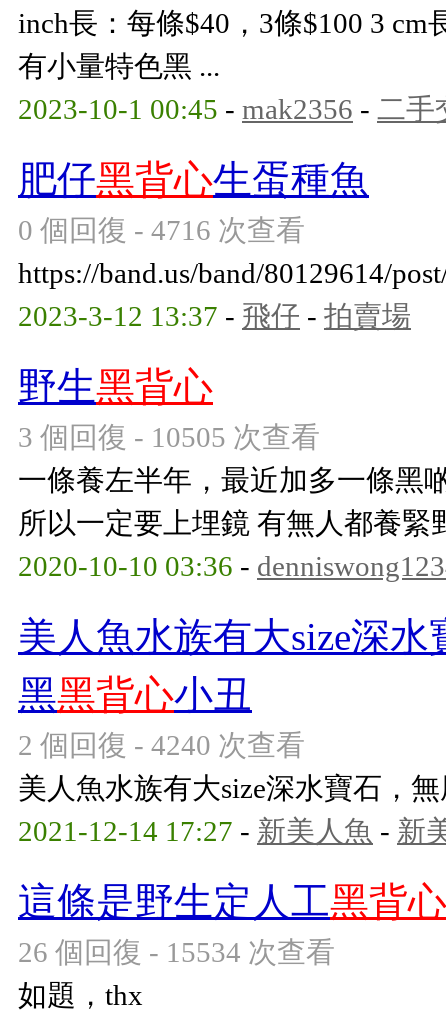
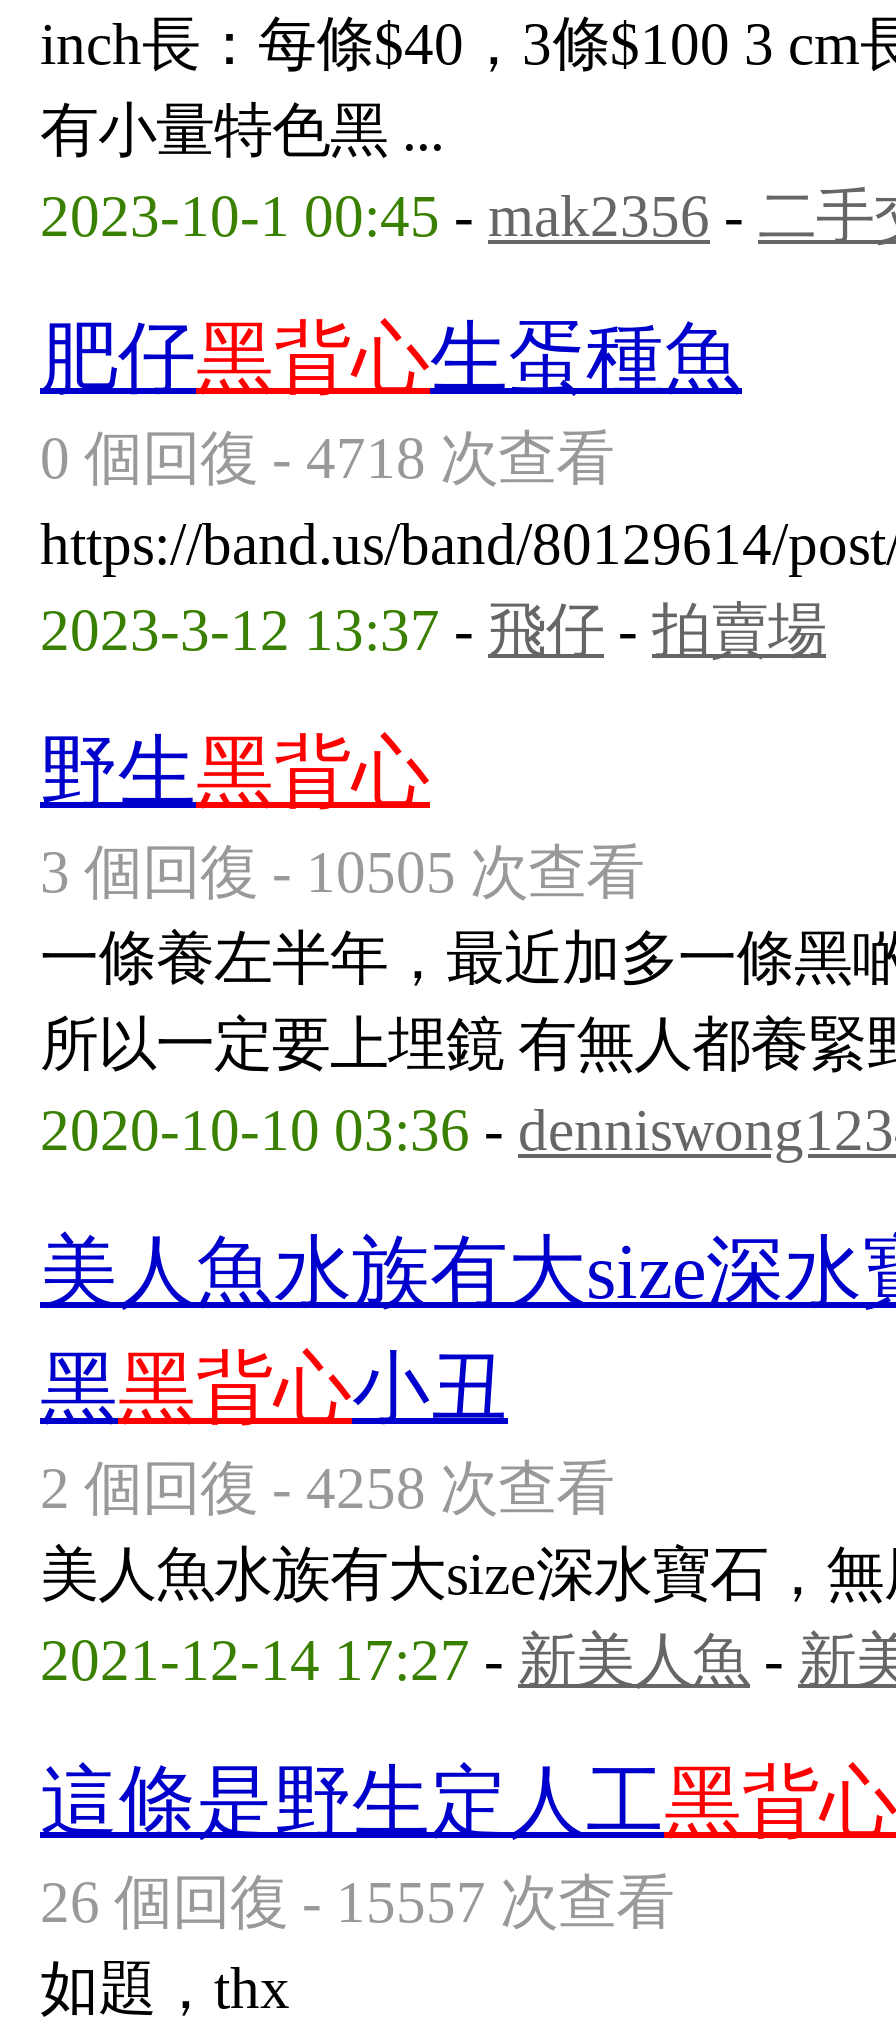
- 0 個回復 - 4716 次查看
+ 0 個回復 - 4718 次查看

- 2 個回復 - 4240 次查看
+ 2 個回復 - 4258 次查看

- 26 個回復 - 15534 次查看
+ 26 個回復 - 15557 次查看
